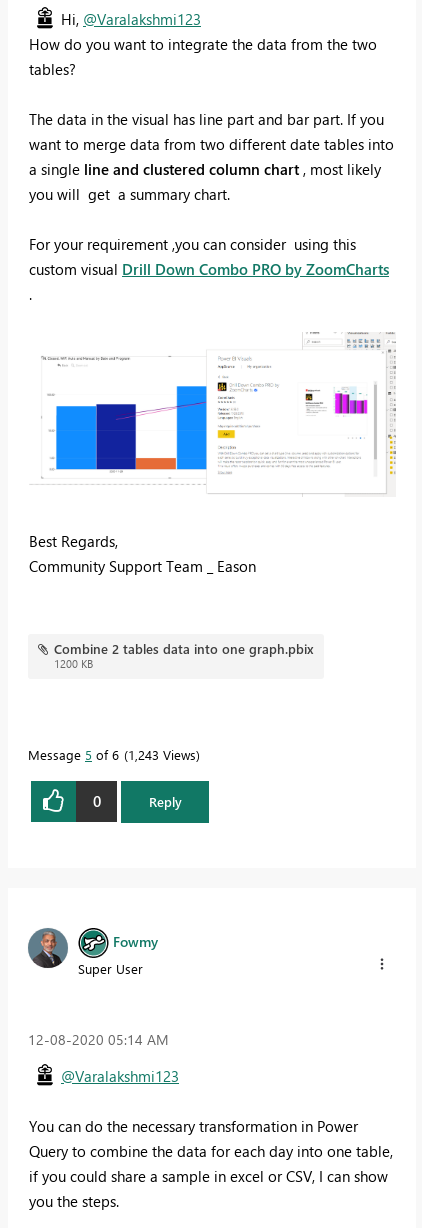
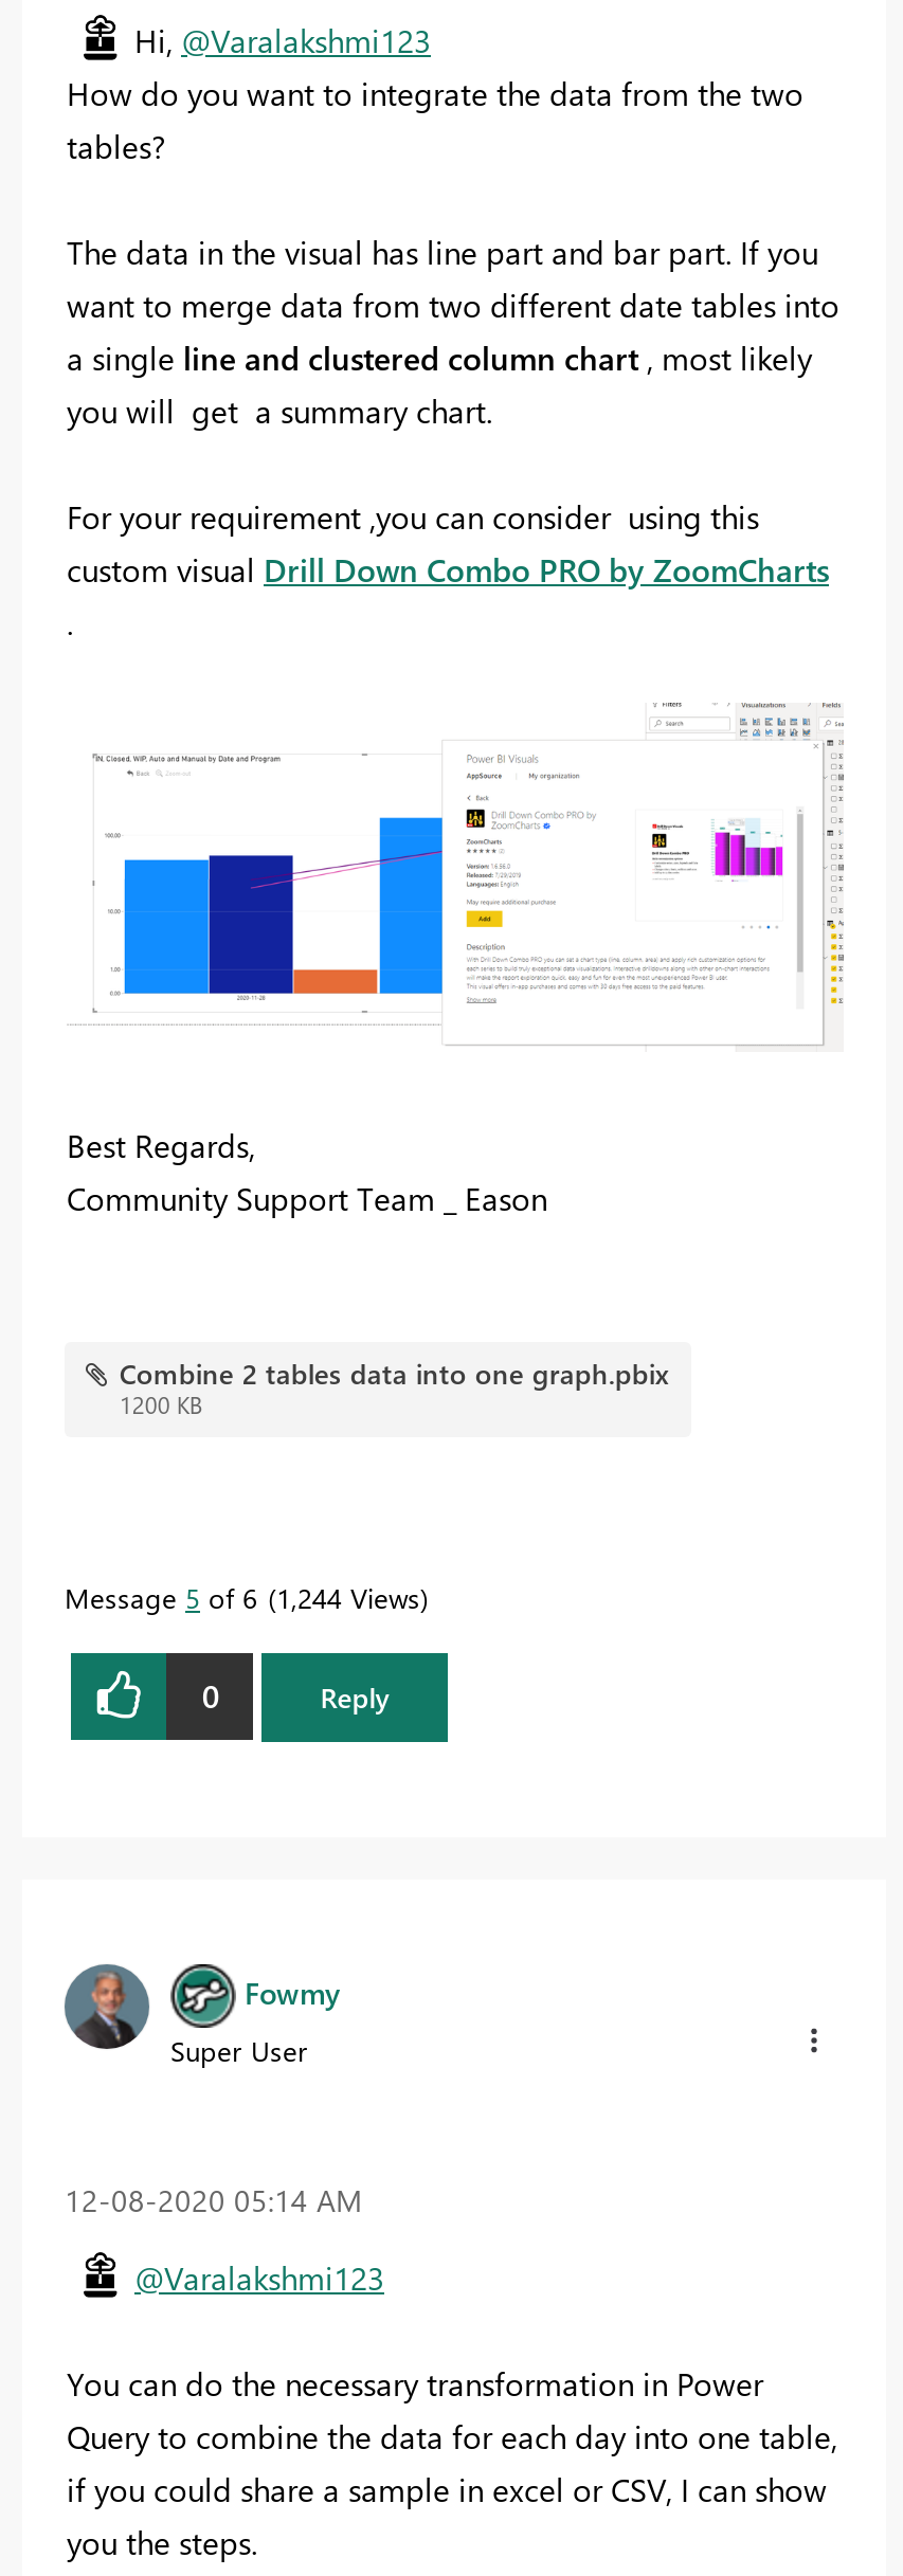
- Message 5 of 6 1,243 Views
+ Message 5 of 6 1,244 Views
